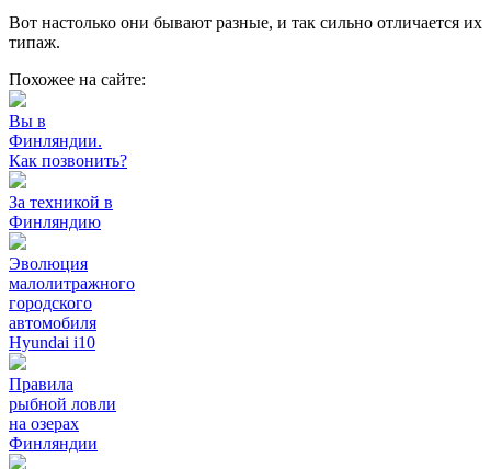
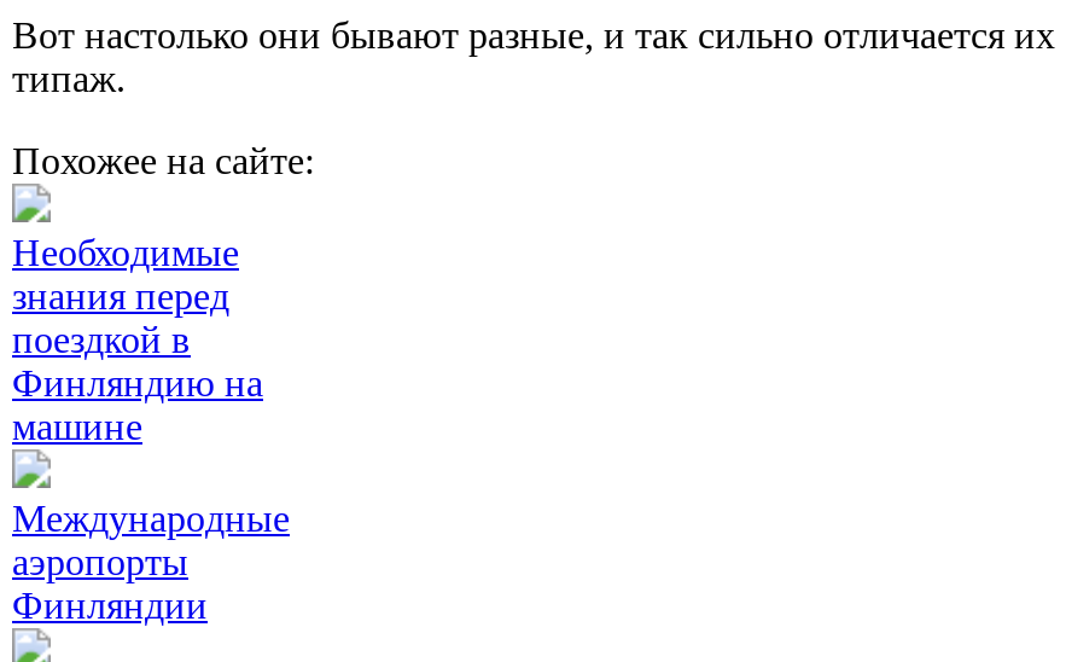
- Вы в
- Финляндии.
- Как позвонить?
- За техникой в
- Финляндию
- Эволюция
- малолитражного
- городского
- автомобиля
- Hyundai i10
- Правила
- рыбной ловли
- на озерах
+ Необходимые
+ знания перед
+ поездкой в
+ Финляндию на
+ машине
+ Международные
+ аэропорты
